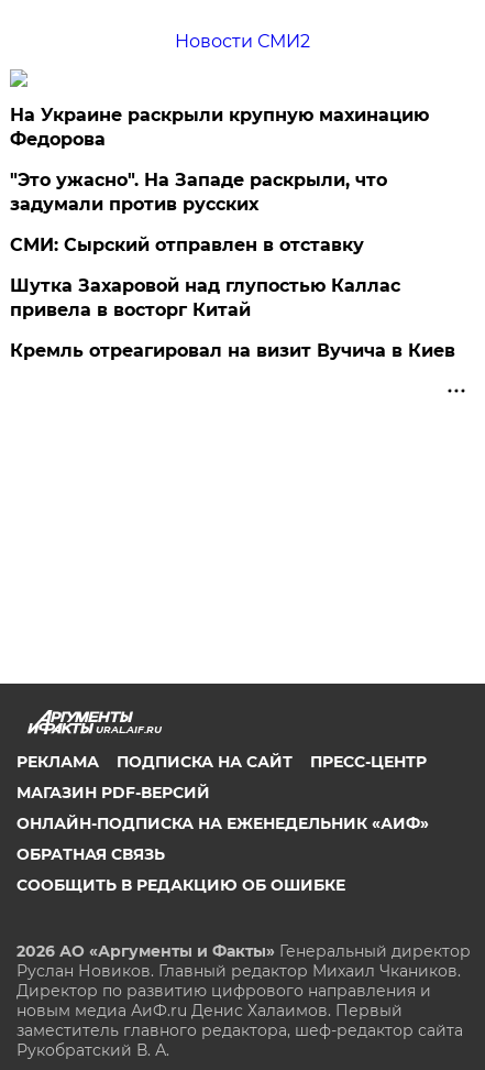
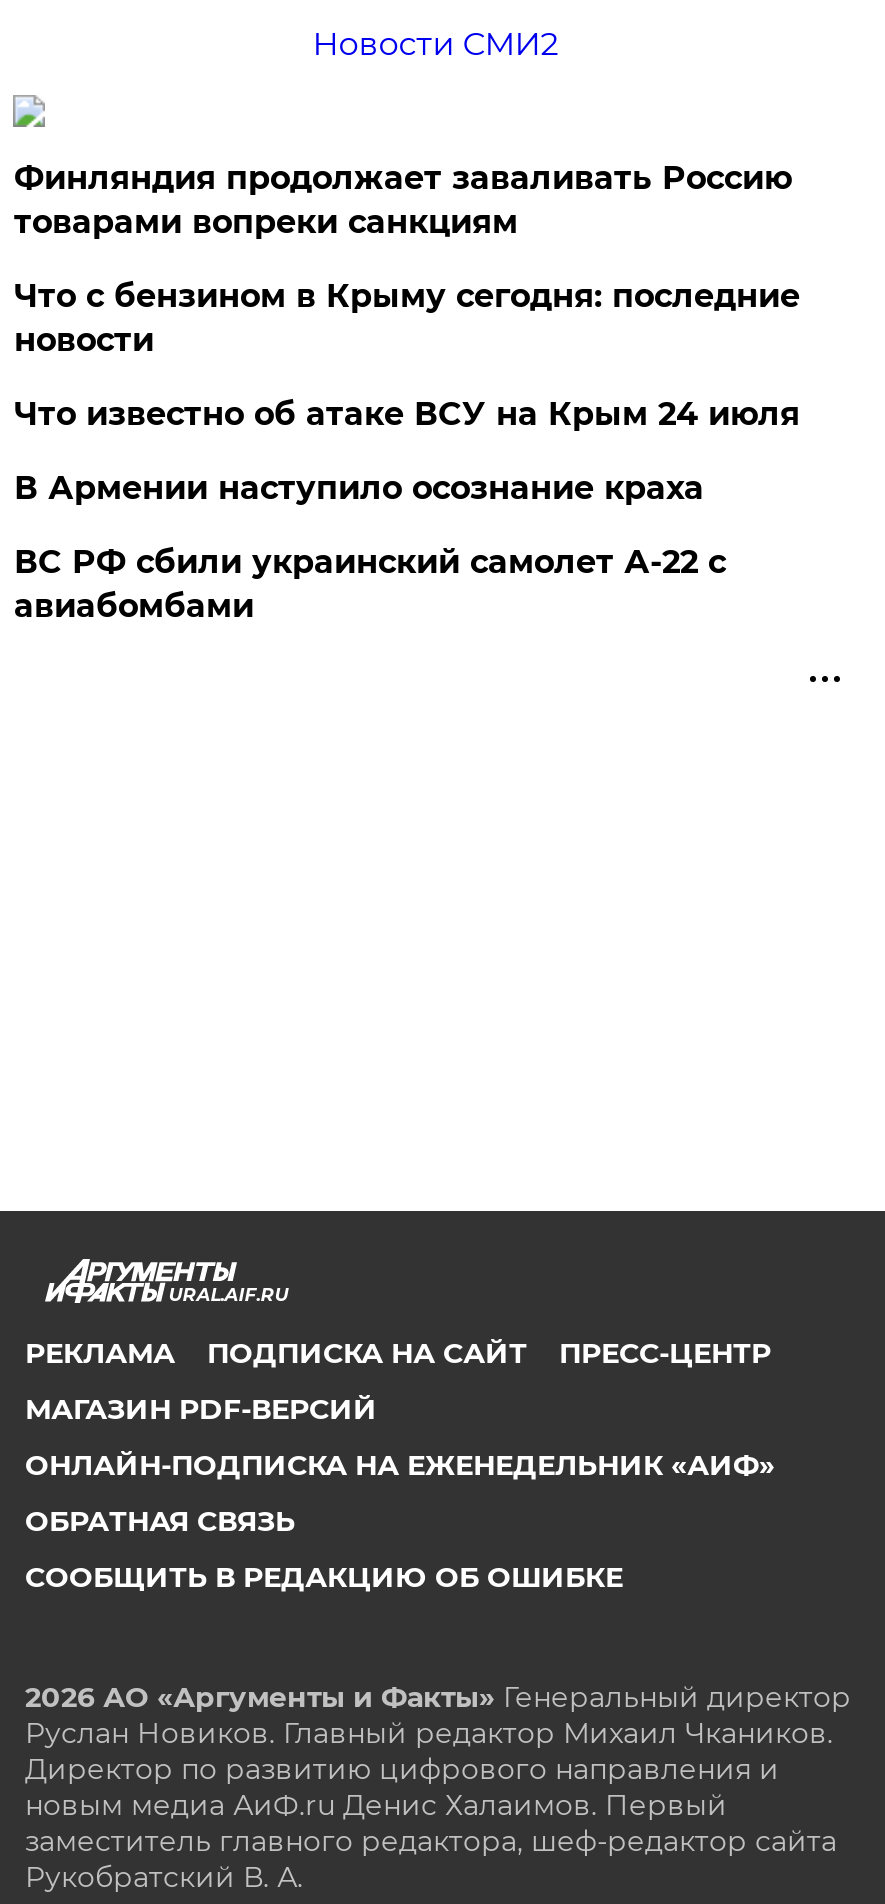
- На Украине раскрыли крупную махинацию
- Федорова
+ Финляндия продолжает заваливать Россию
+ товарами вопреки санкциям

- "Это ужасно". На Западе раскрыли, что
- задумали против русских
+ Что с бензином в Крыму сегодня: последние
+ новости

- СМИ: Сырский отправлен в отставку
+ Что известно об атаке ВСУ на Крым 24 июля

- Шутка Захаровой над глупостью Каллас
- привела в восторг Китай
+ В Армении наступило осознание краха

- Кремль отреагировал на визит Вучича в Киев
+ ВС РФ сбили украинский самолет А-22 с
+ авиабомбами
